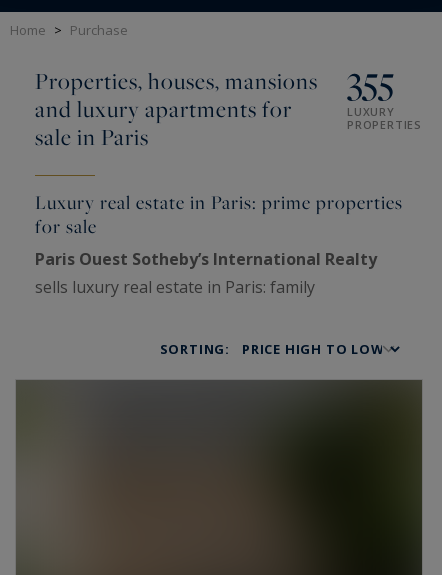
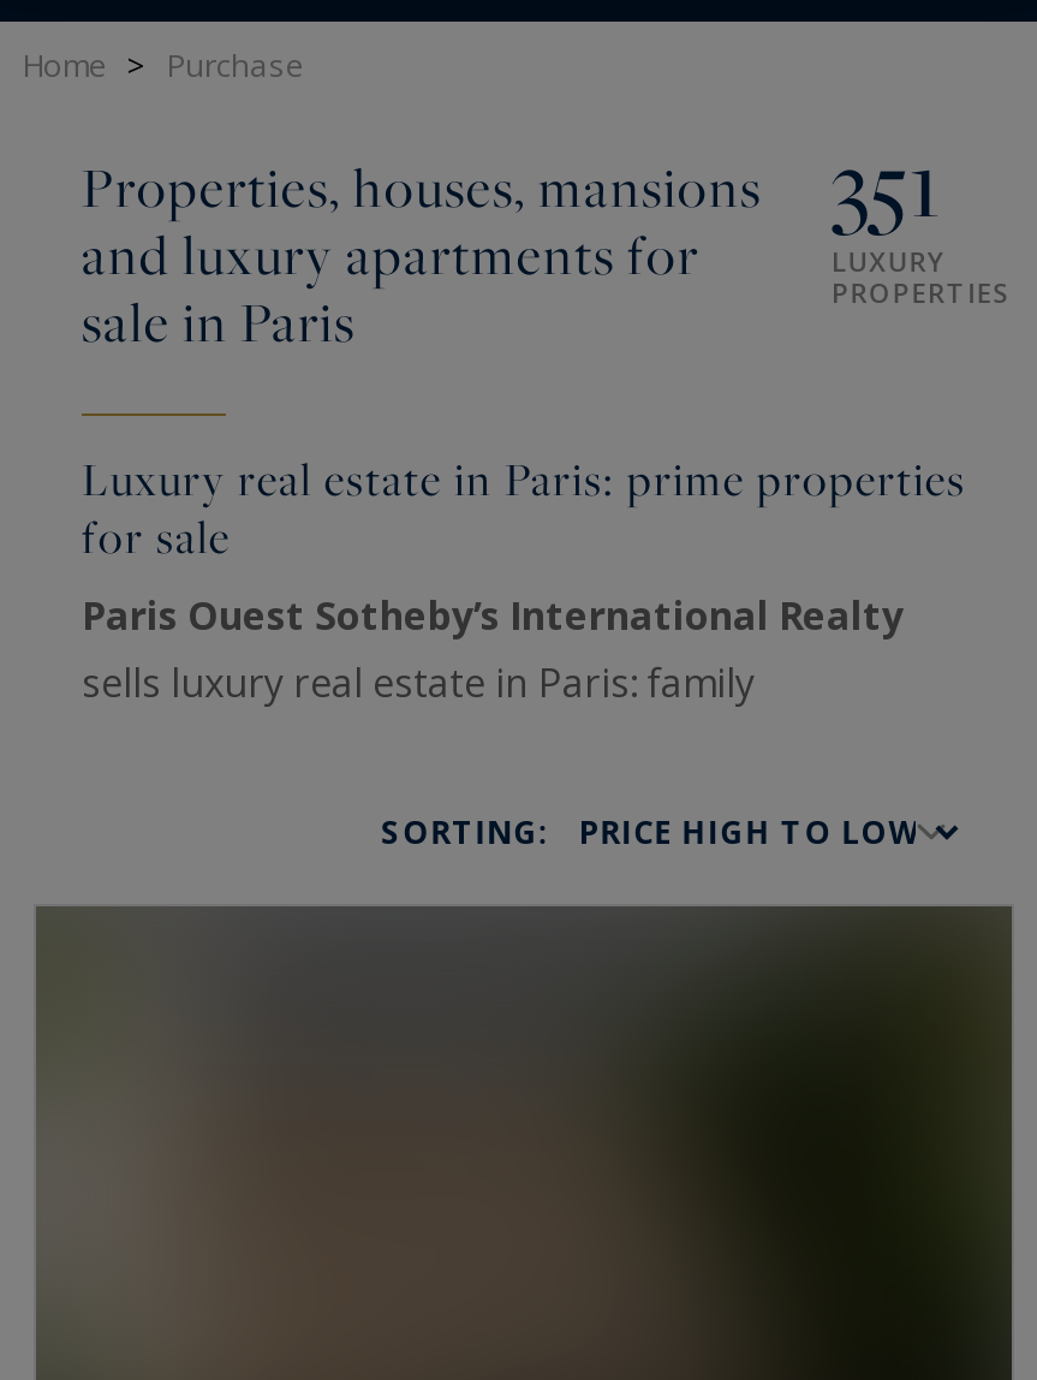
- Properties, houses, mansions 355
+ Properties, houses, mansions 351
